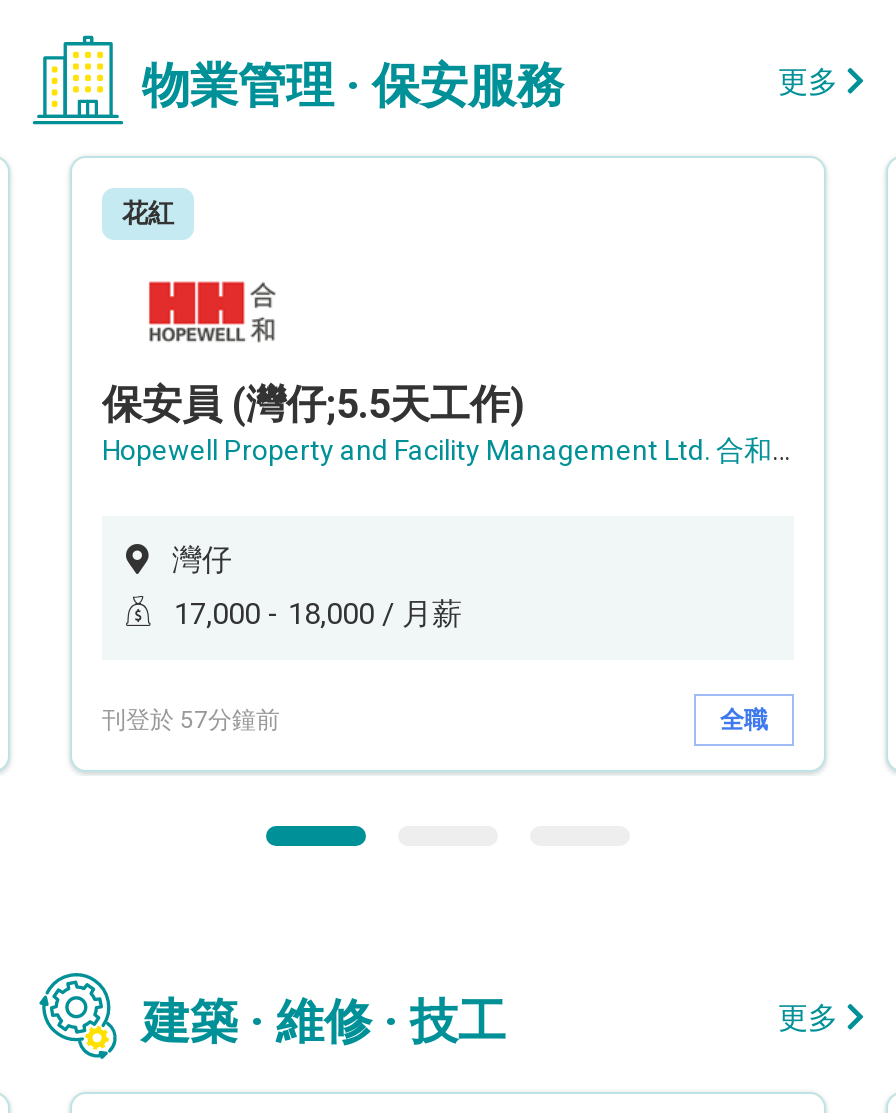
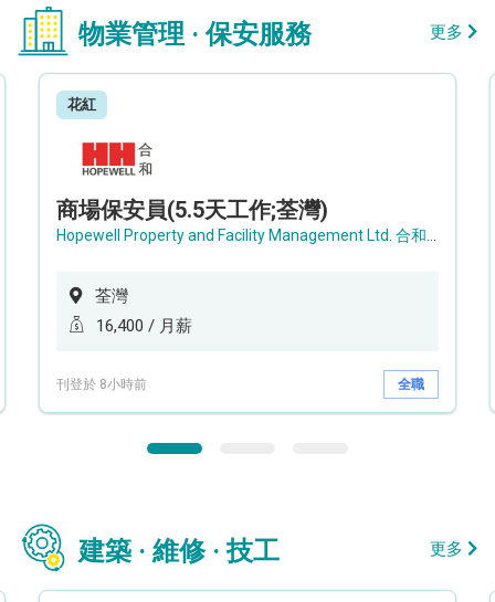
- 保安員 (灣仔;5.5天工作)
+ 商場保安員(5.5天工作;荃灣)

- 灣仔
+ 荃灣

- 17,000 - 18,000 / 月薪
+ 16,400 / 月薪

- 刊登於 57分鐘前
+ 刊登於 8小時前
